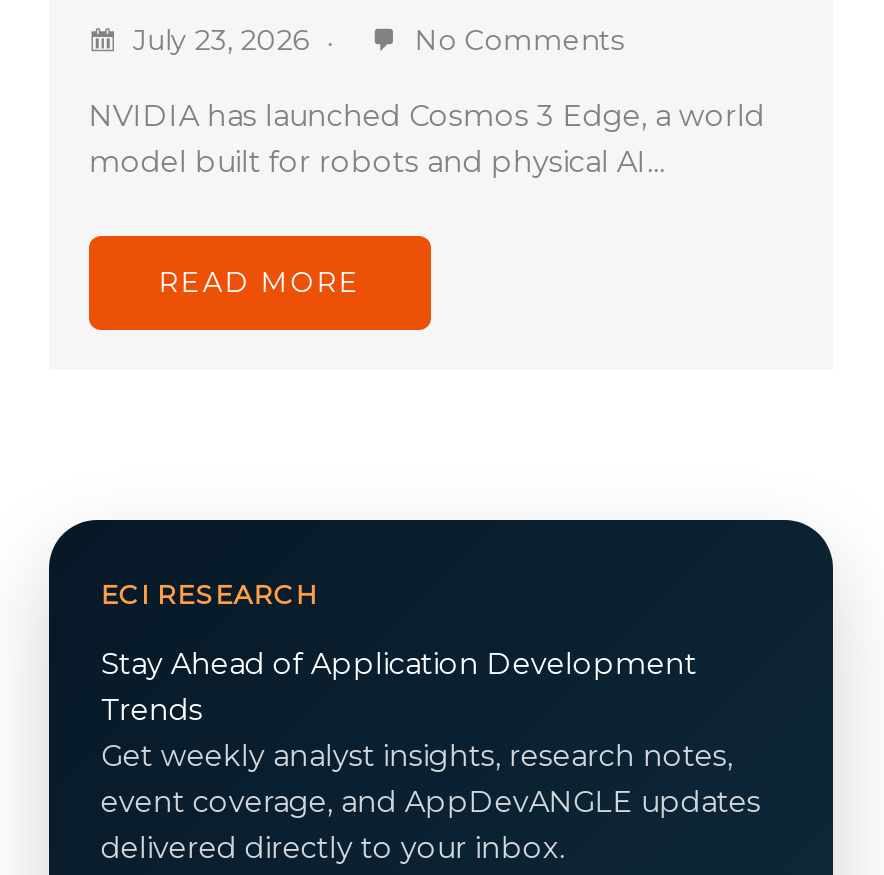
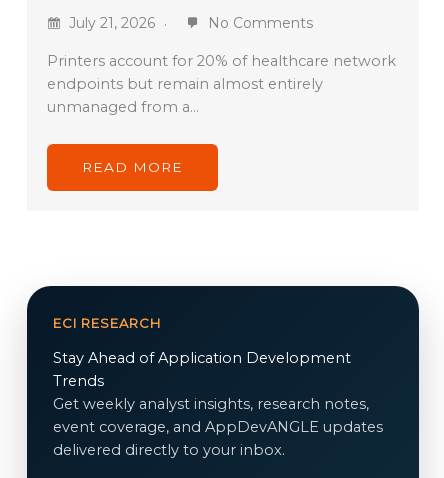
- July 23, 2026
+ July 21, 2026

- NVIDIA has launched Cosmos 3 Edge, a world
- model built for robots and physical AI…
+ Printers account for 20% of healthcare network
+ endpoints but remain almost entirely
+ unmanaged from a…
